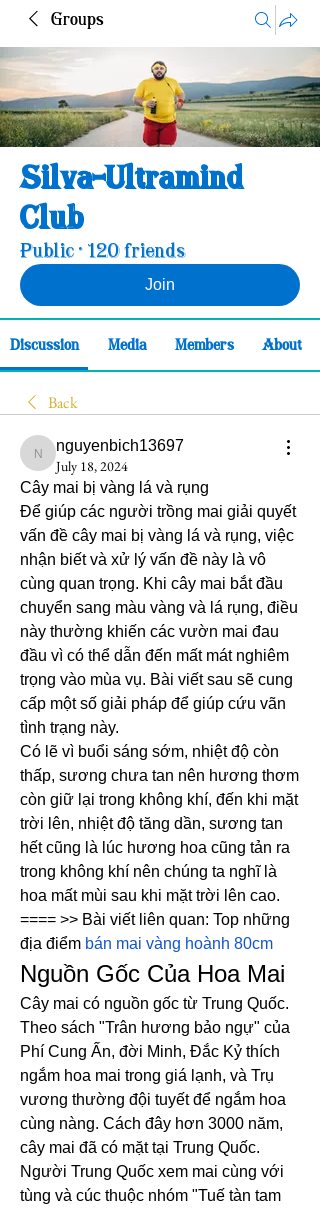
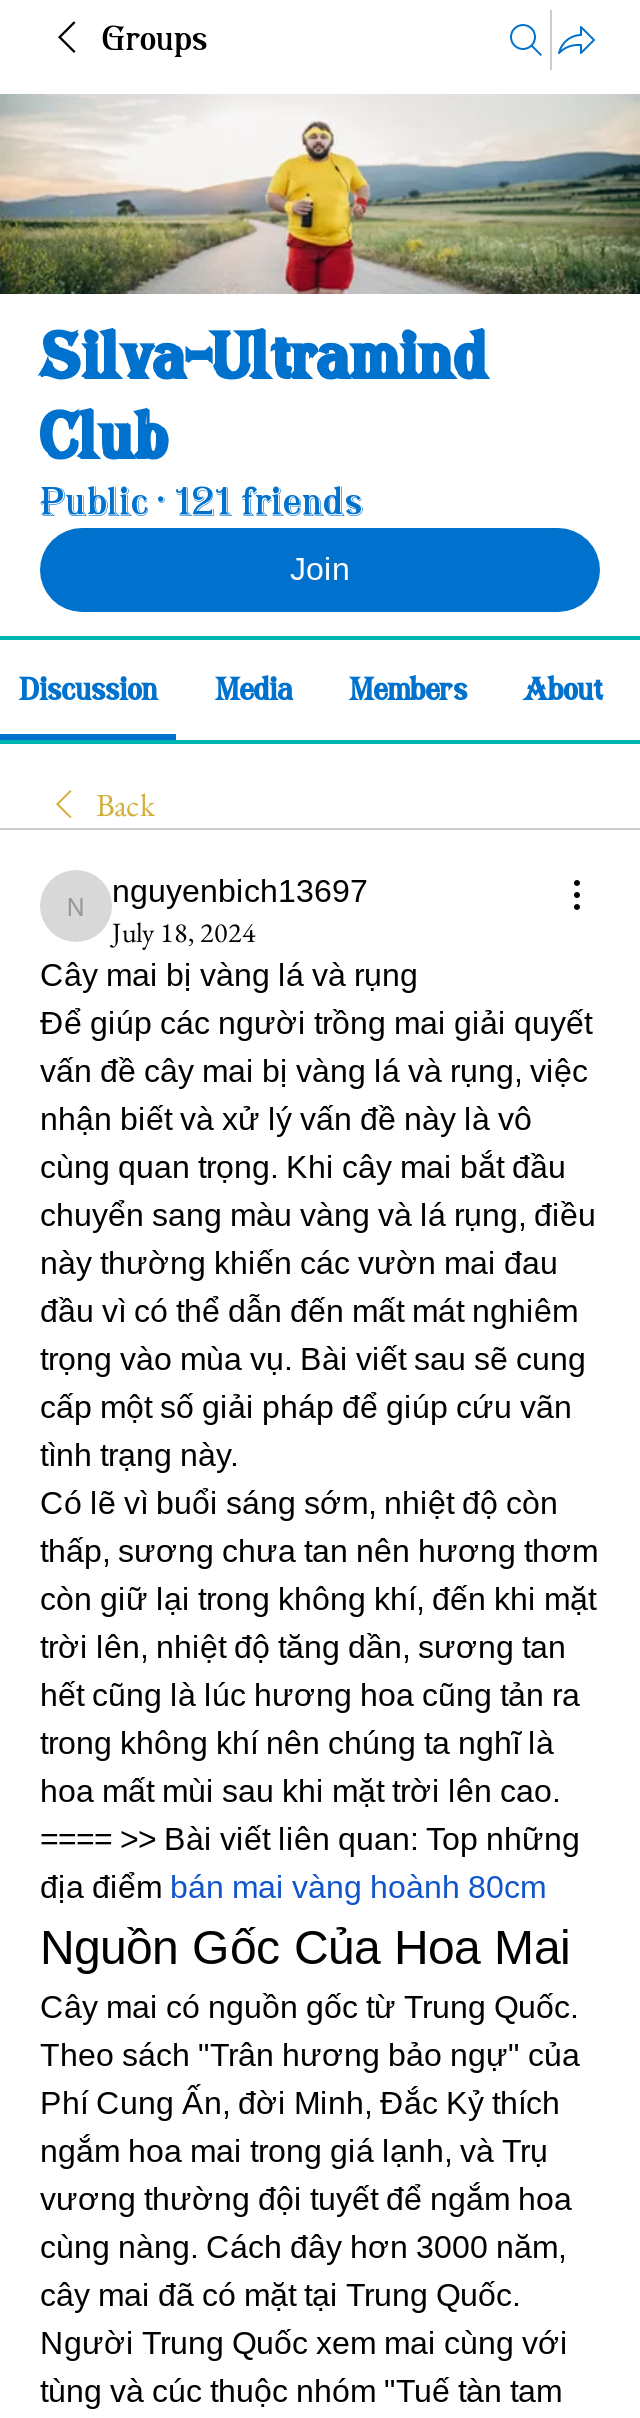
- Public · 120 friends
+ Public · 121 friends
